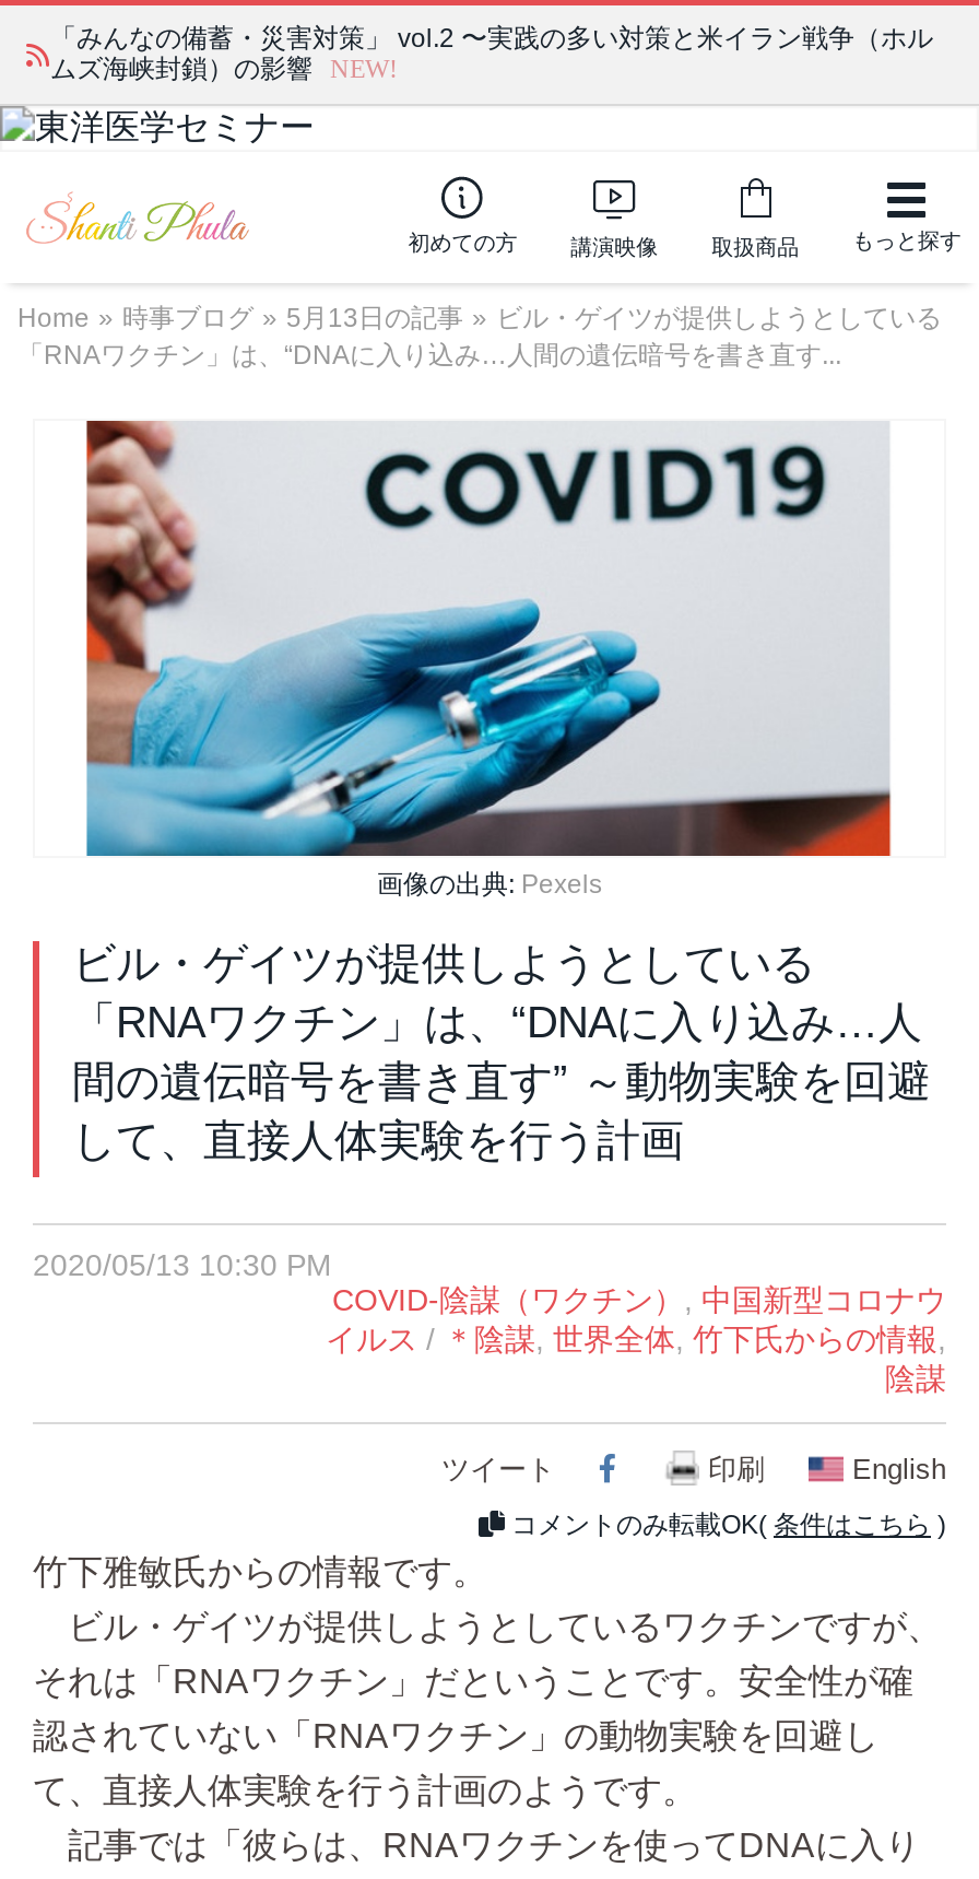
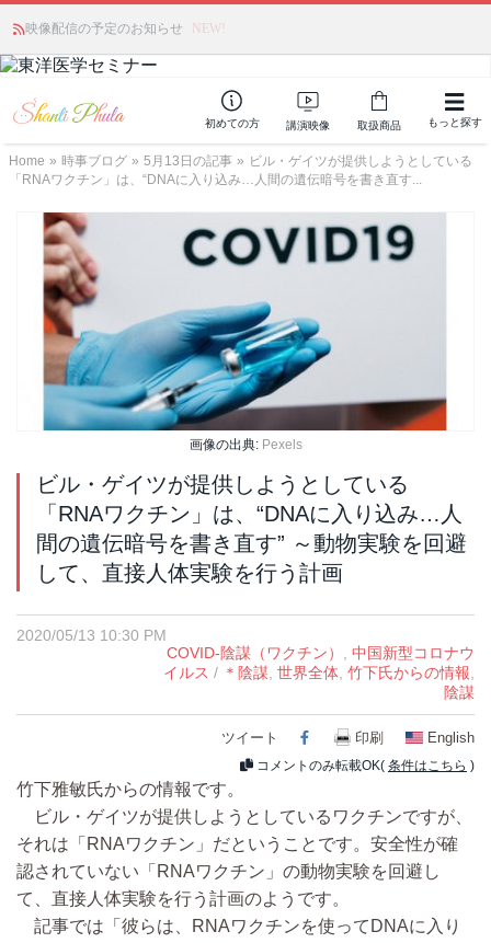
- 「みんなの備蓄・災害対策」 vol.2 〜実践の多い対策と米イラン戦争（ホル
- ムズ海峡封鎖）の影響 NEW!
+ 映像配信の予定のお知らせ NEW!
